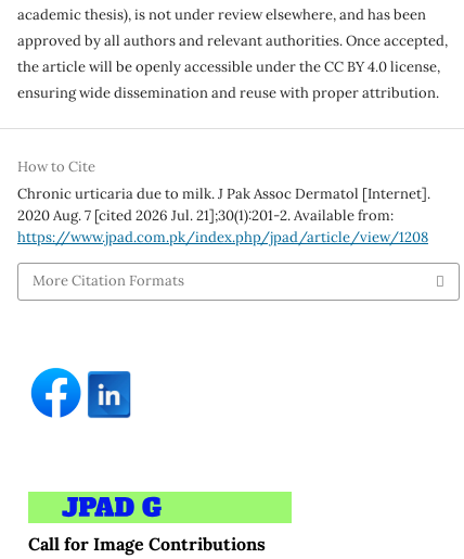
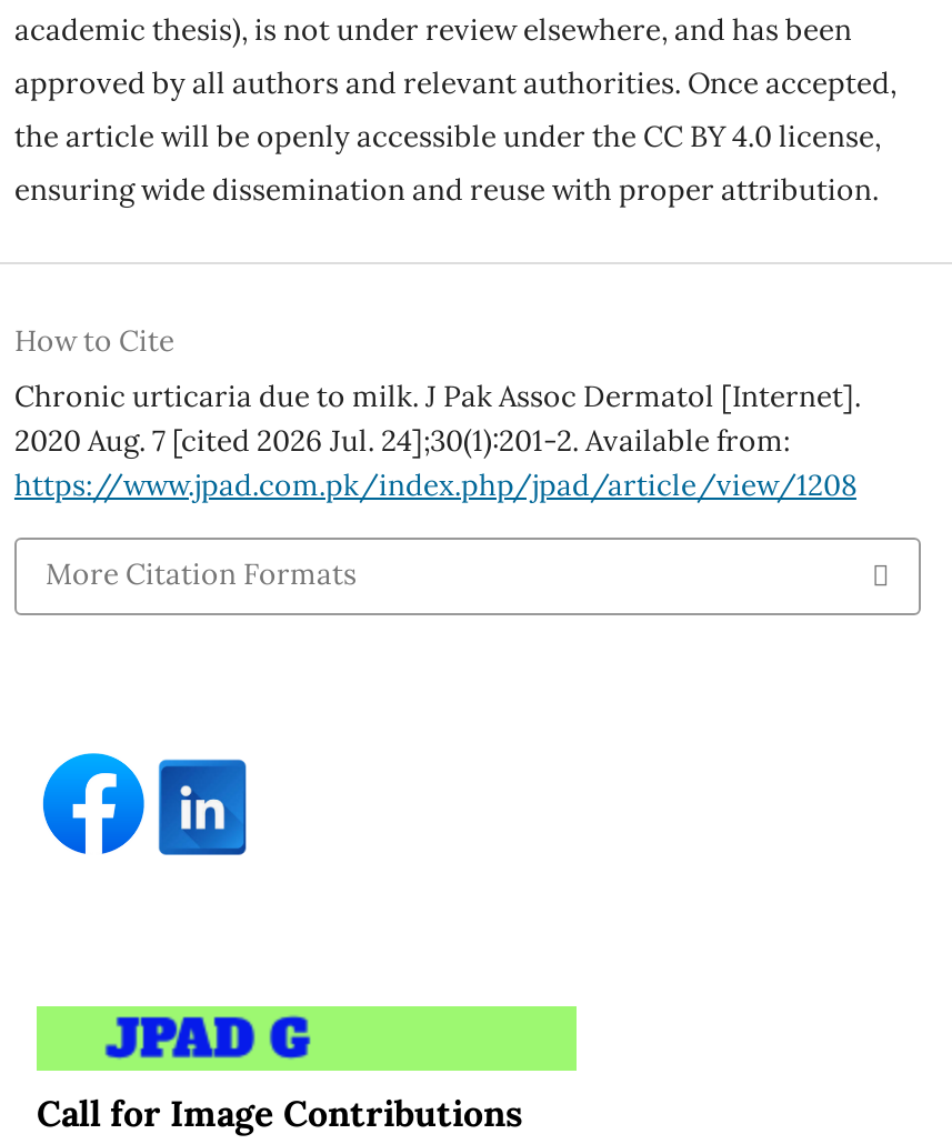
- 2020 Aug. 7 [cited 2026 Jul. 21];30(1):201-2. Available from:
+ 2020 Aug. 7 [cited 2026 Jul. 24];30(1):201-2. Available from:
